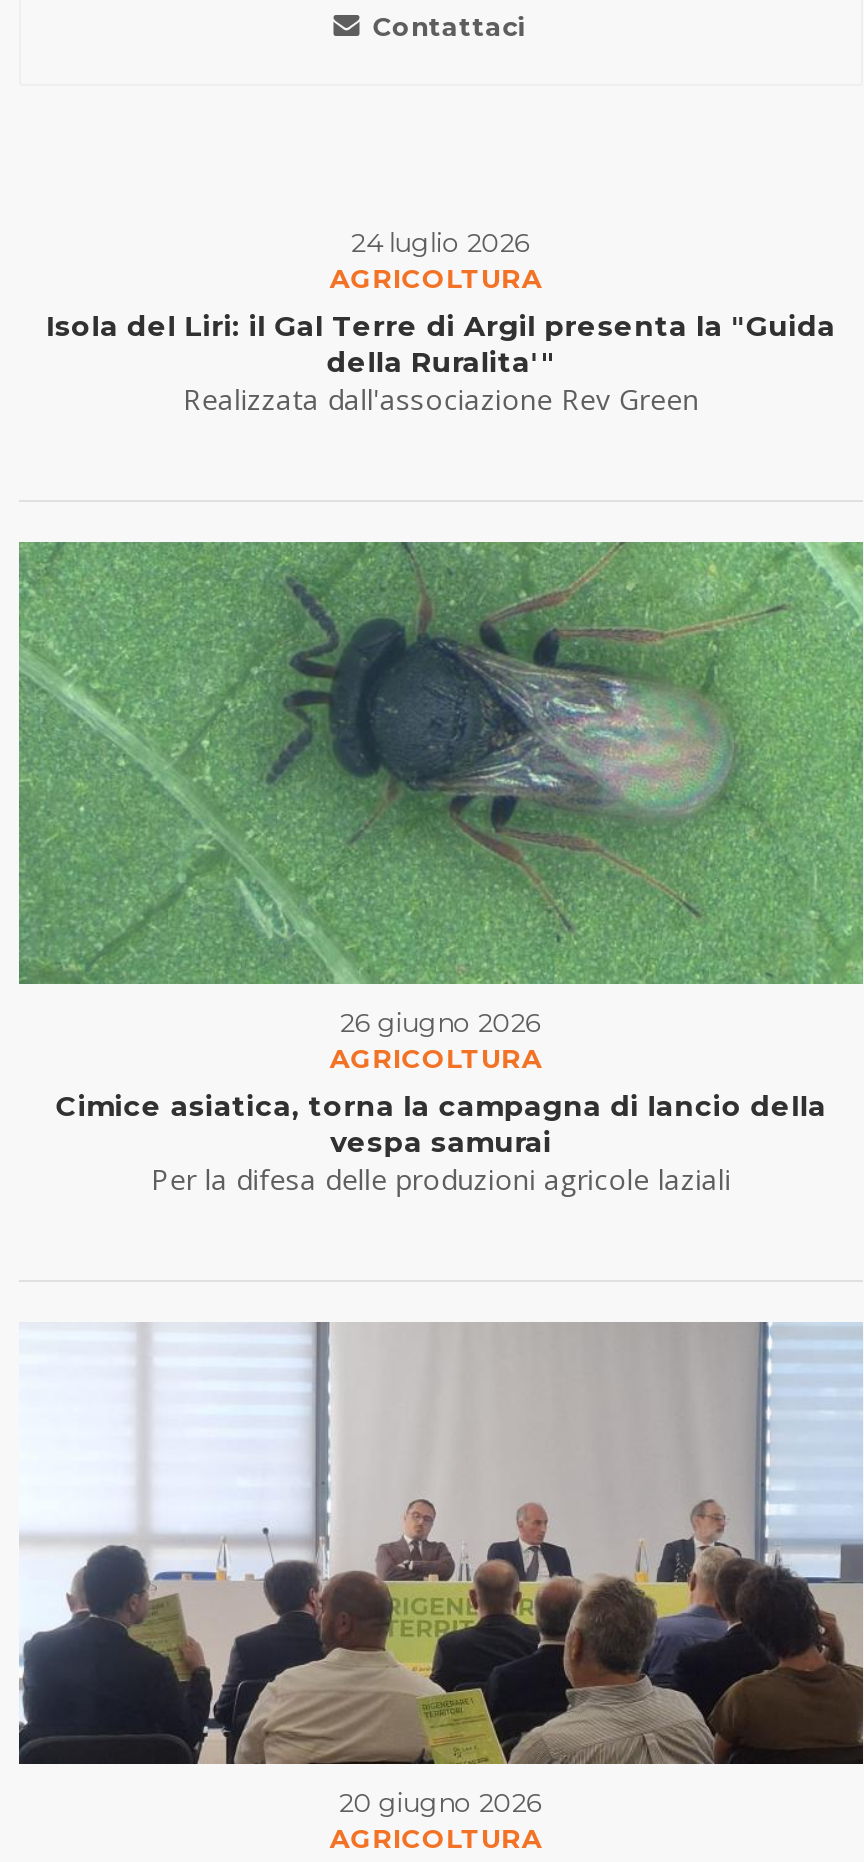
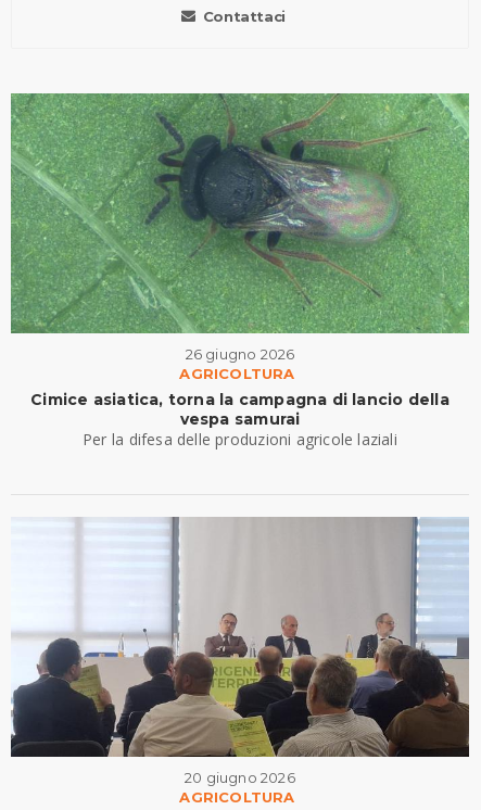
- 24 luglio 2026
- AGRICOLTURA
- Isola del Liri: il Gal Terre di Argil presenta la "Guida
- della Ruralita'"
- Realizzata dall'associazione Rev Green
